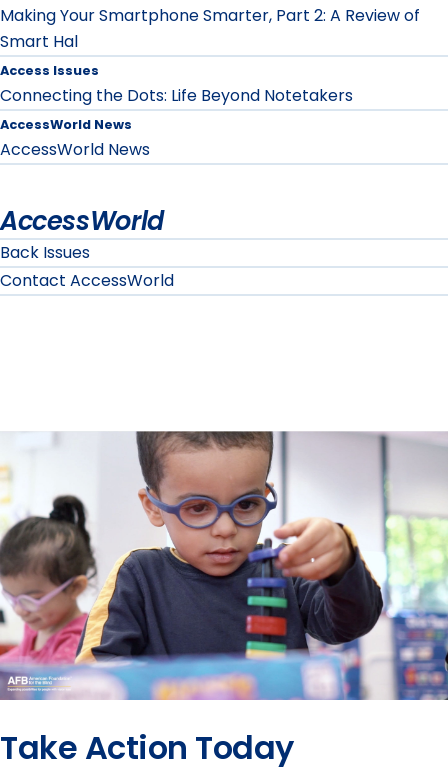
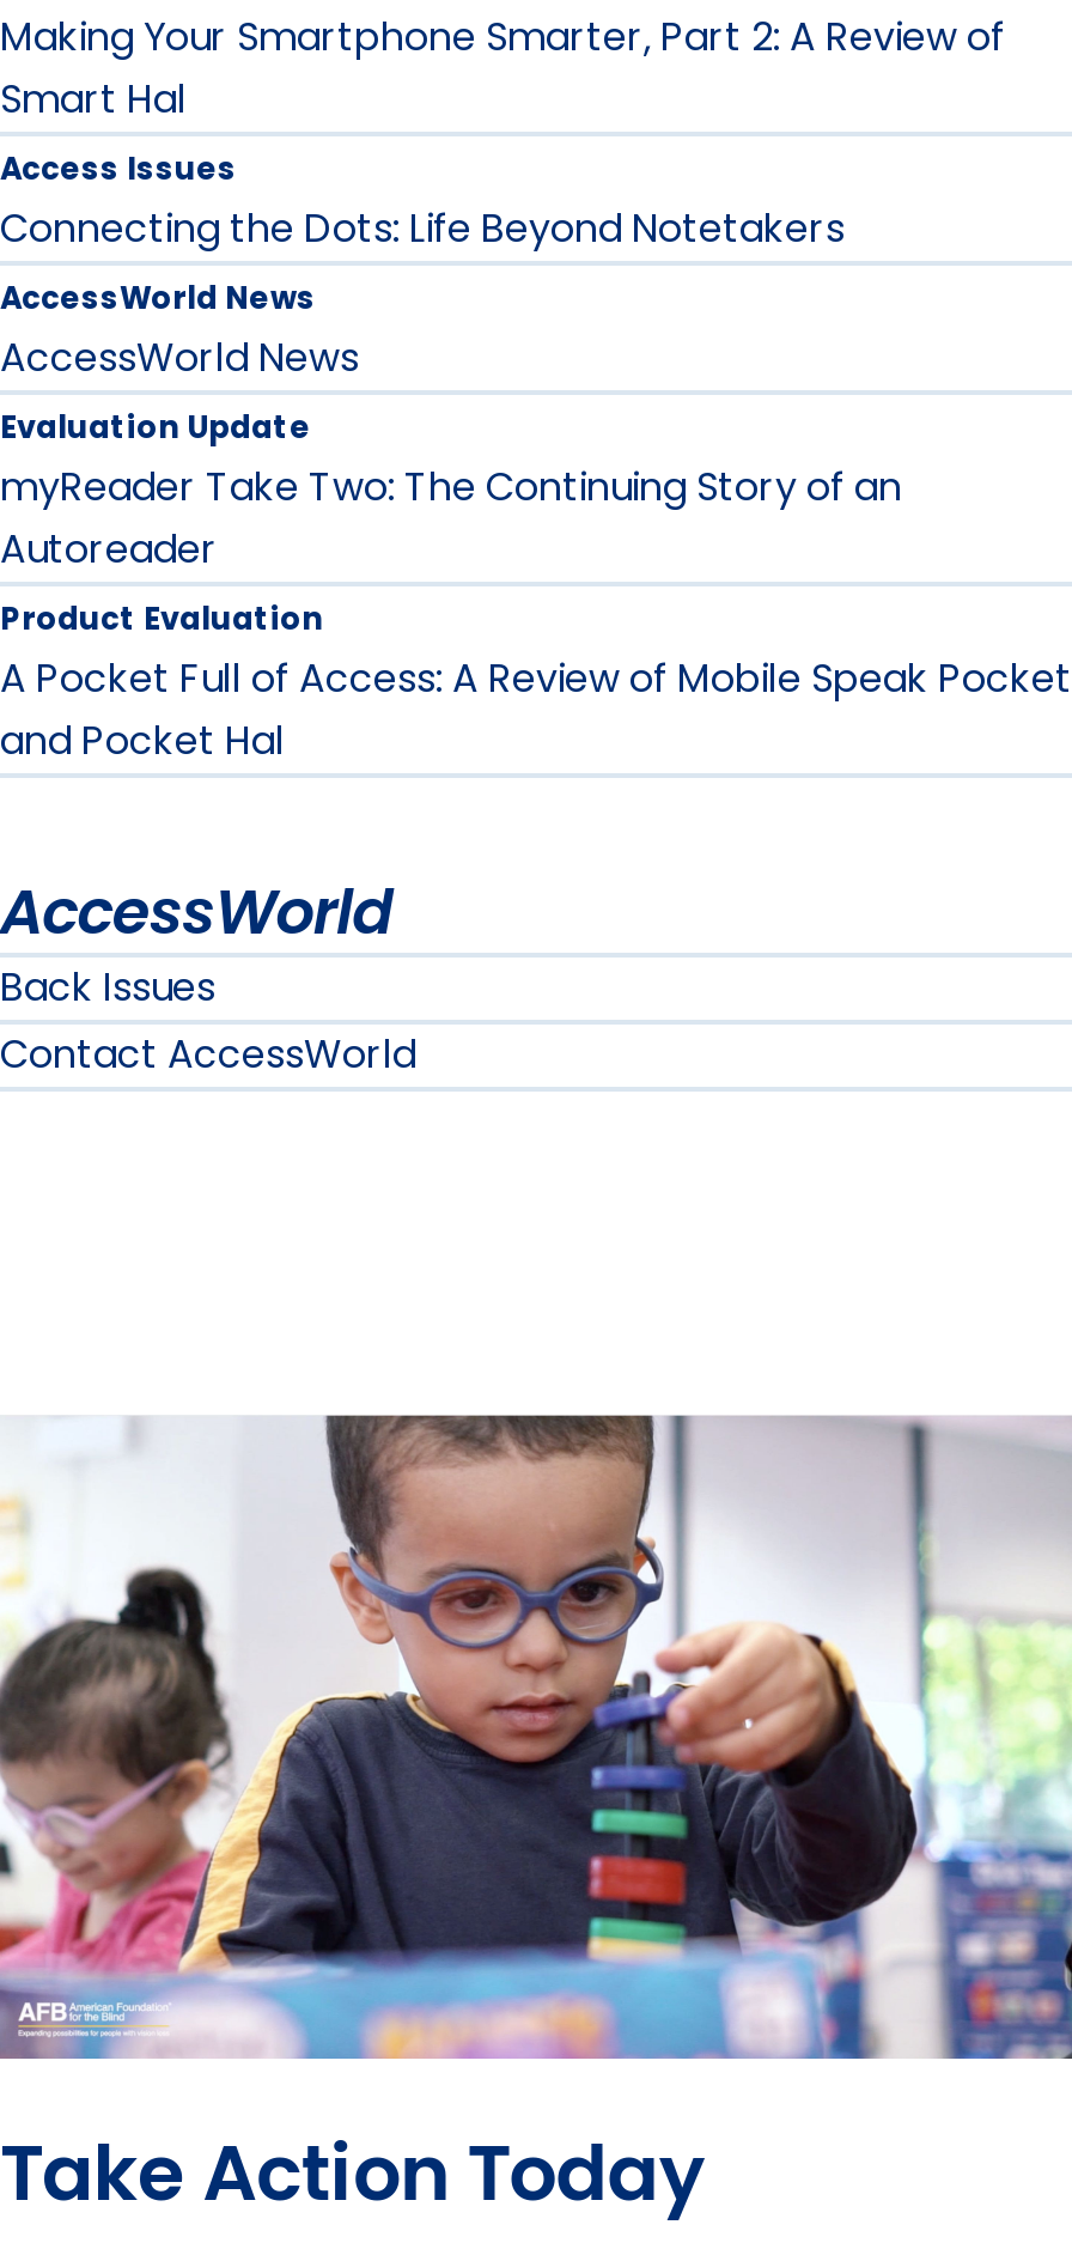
+ Evaluation Update
+ myReader Take Two: The Continuing Story of an
+ Autoreader
+ Product Evaluation
+ A Pocket Full of Access: A Review of Mobile Speak Pocket
+ and Pocket Hal
